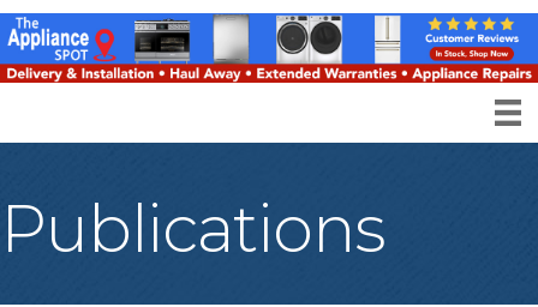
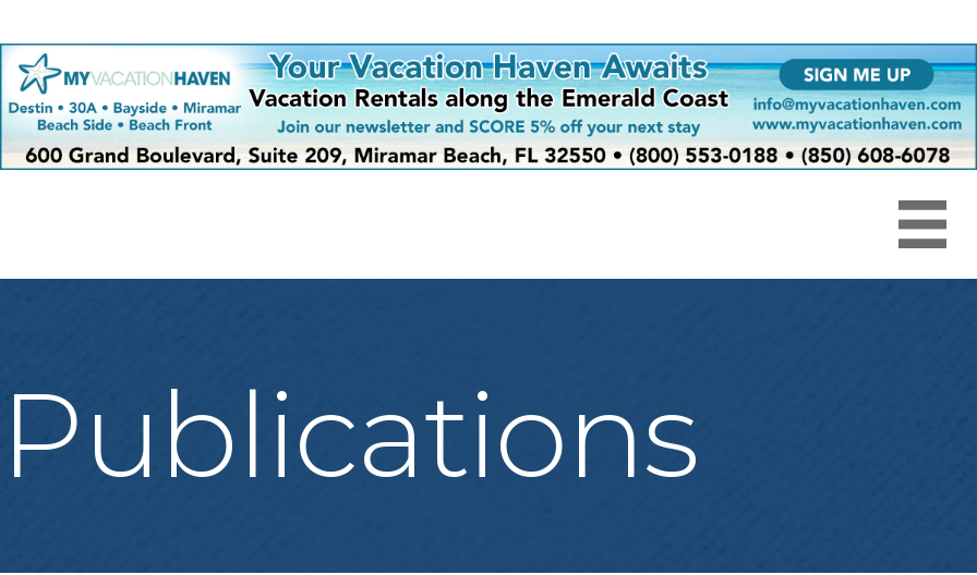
- [image]
+ [image]
